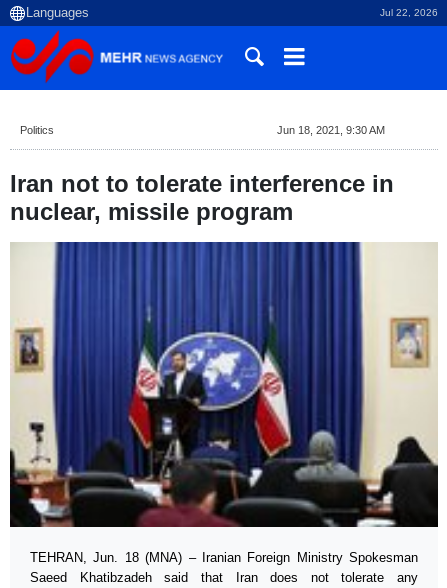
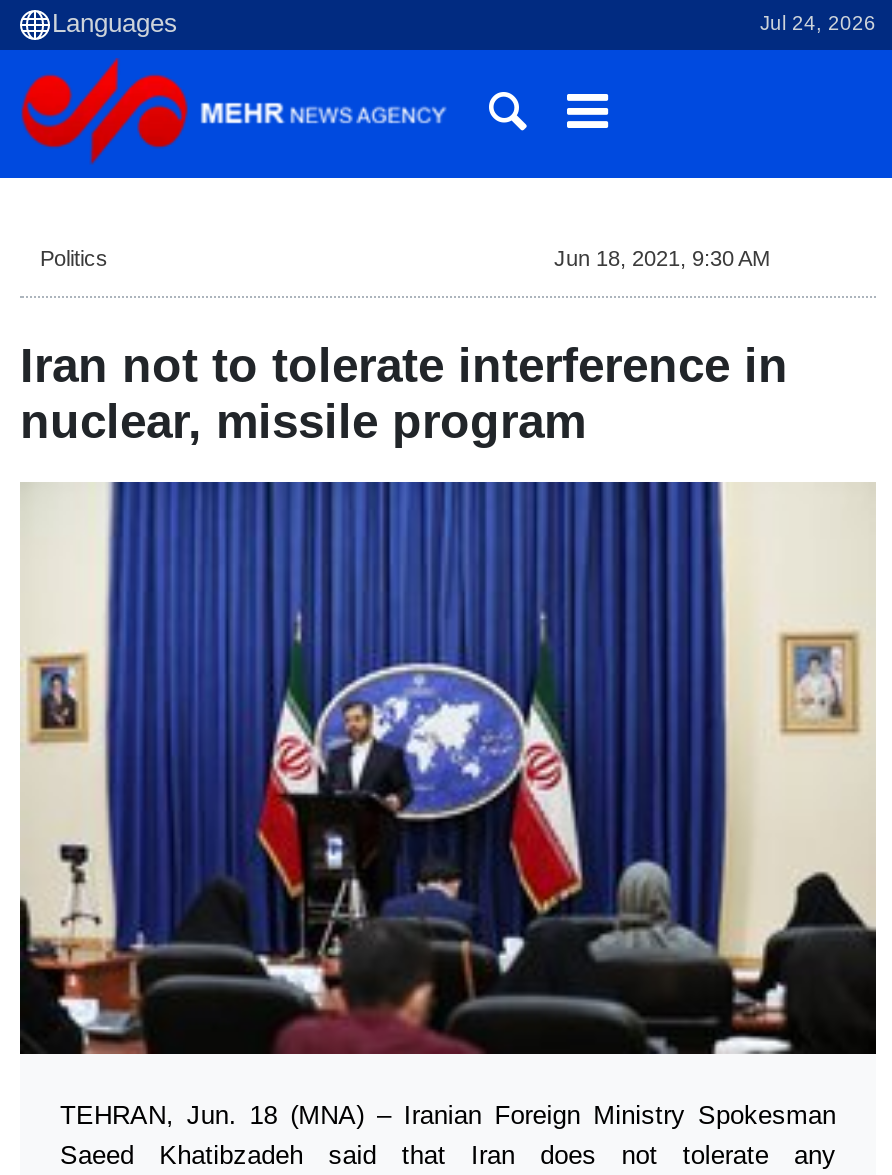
- Jul 22, 2026
+ Jul 24, 2026
